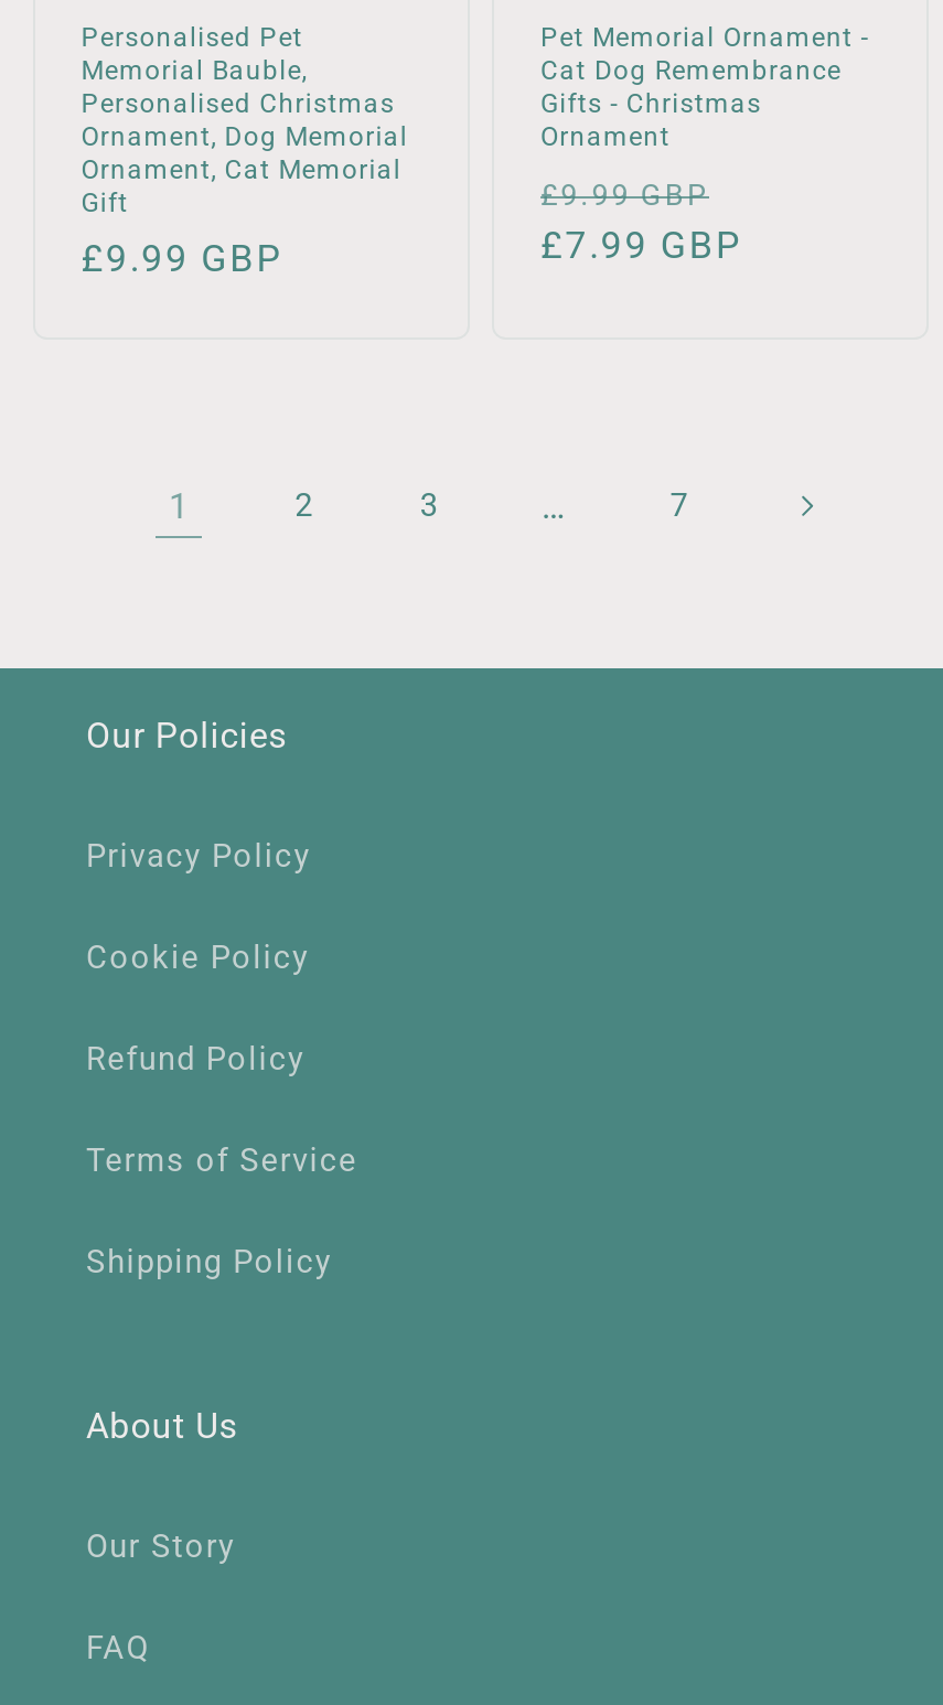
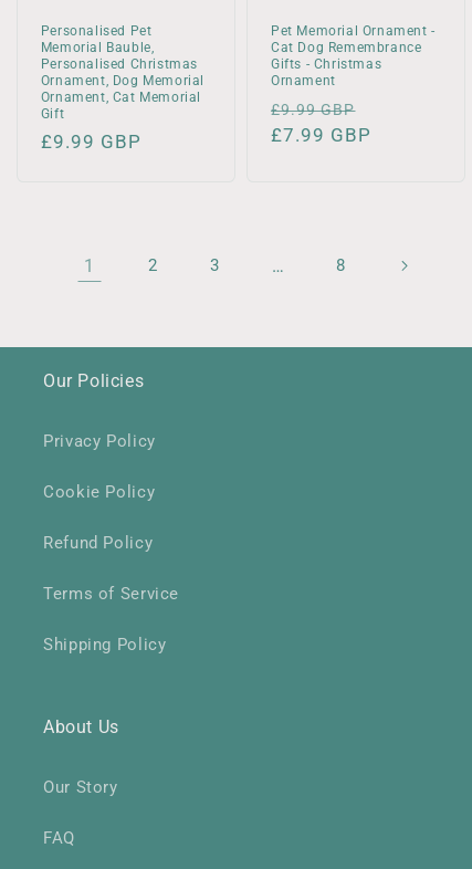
- 7
+ 8
